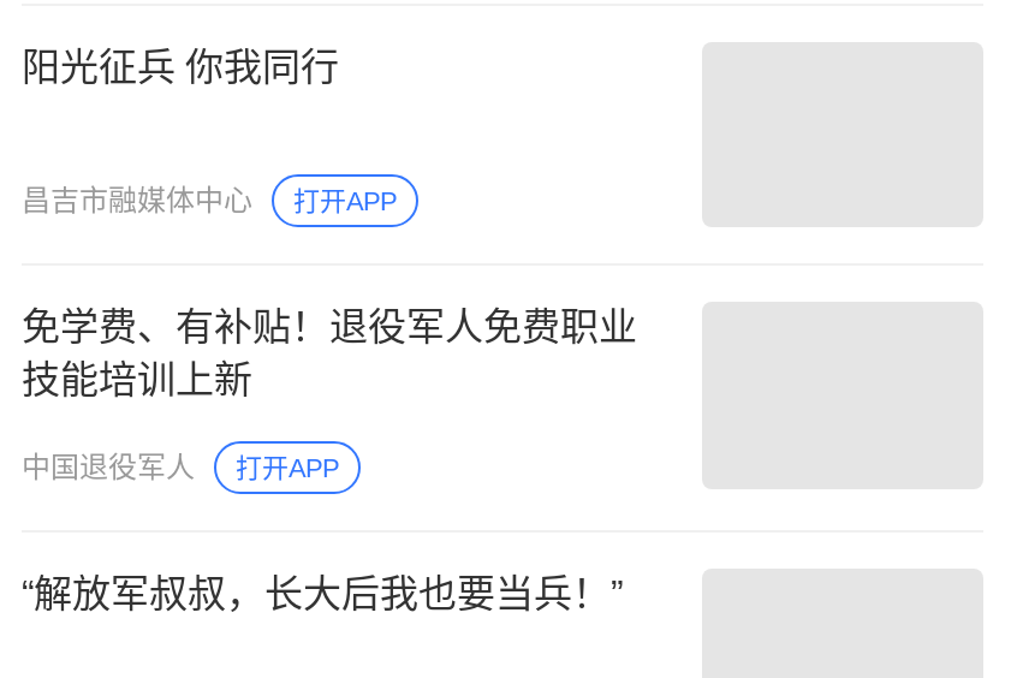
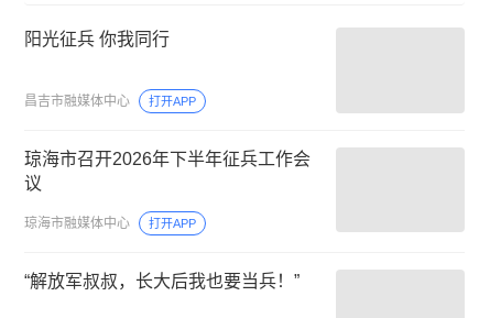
- 免学费、有补贴！退役军人免费职业
- 技能培训上新
+ 琼海市召开2026年下半年征兵工作会
+ 议

- 中国退役军人
+ 琼海市融媒体中心
